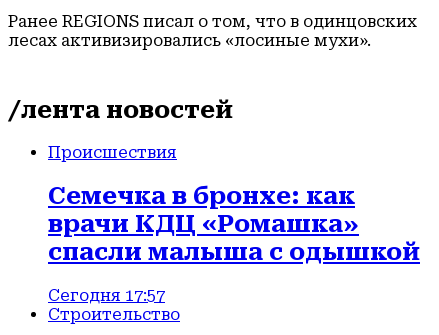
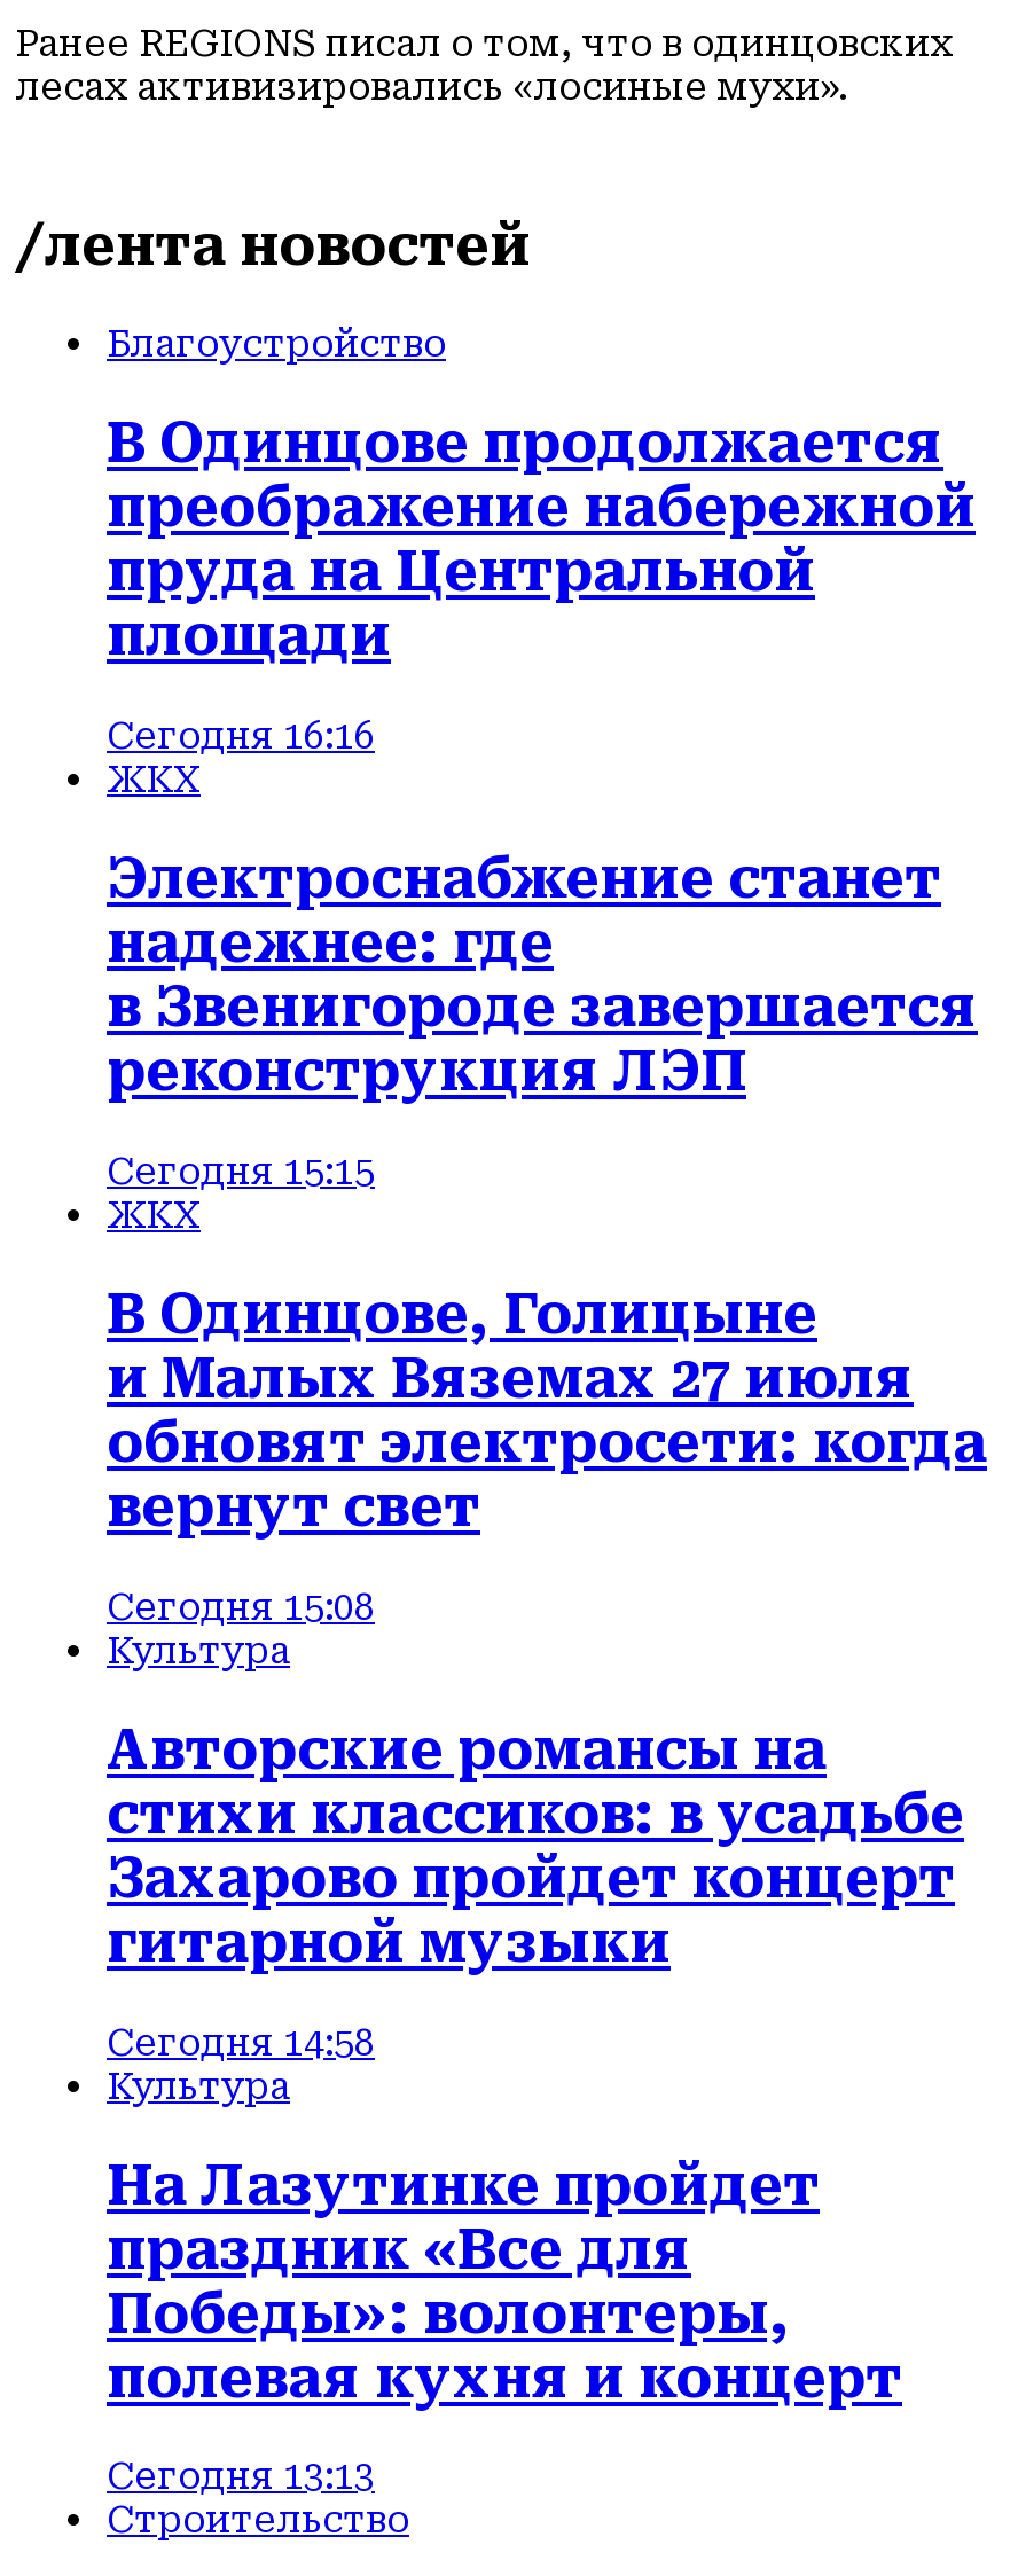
- Происшествия
- Семечка в бронхе: как
- врачи КДЦ «Ромашка»
- спасли малыша с одышкой
- Сегодня 17:57
+ Благоустройство
+ В Одинцове продолжается
+ преображение набережной
+ пруда на Центральной
+ площади
+ Сегодня 16:16
+ ЖКХ
+ Электроснабжение станет
+ надежнее: где
+ в Звенигороде завершается
+ реконструкция ЛЭП
+ Сегодня 15:15
+ ЖКХ
+ В Одинцове, Голицыне
+ и Малых Вяземах 27 июля
+ обновят электросети: когда
+ вернут свет
+ Сегодня 15:08
+ Культура
+ Авторские романсы на
+ стихи классиков: в усадьбе
+ Захарово пройдет концерт
+ гитарной музыки
+ Сегодня 14:58
+ Культура
+ На Лазутинке пройдет
+ праздник «Все для
+ Победы»: волонтеры,
+ полевая кухня и концерт
+ Сегодня 13:13
